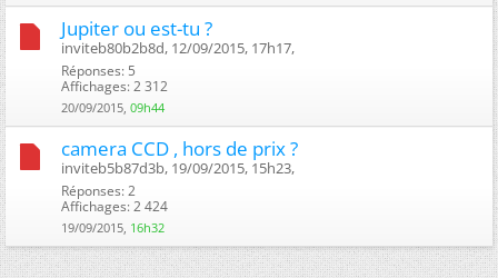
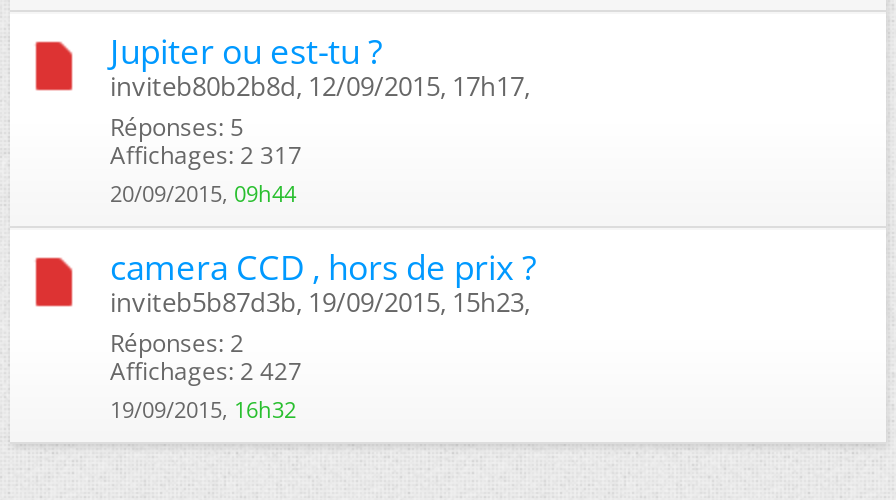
- Affichages: 2 312
+ Affichages: 2 317

- Affichages: 2 424
+ Affichages: 2 427
